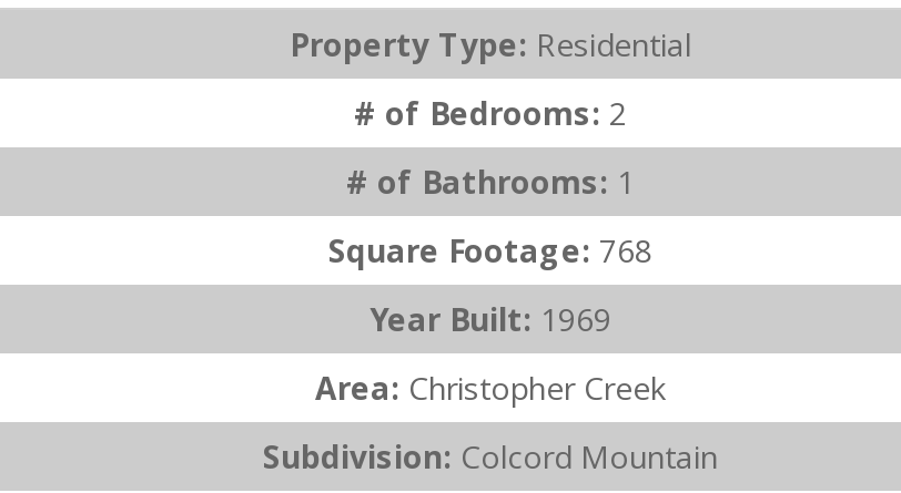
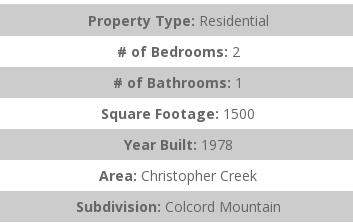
- Square Footage: 768
+ Square Footage: 1500

- Year Built: 1969
+ Year Built: 1978
